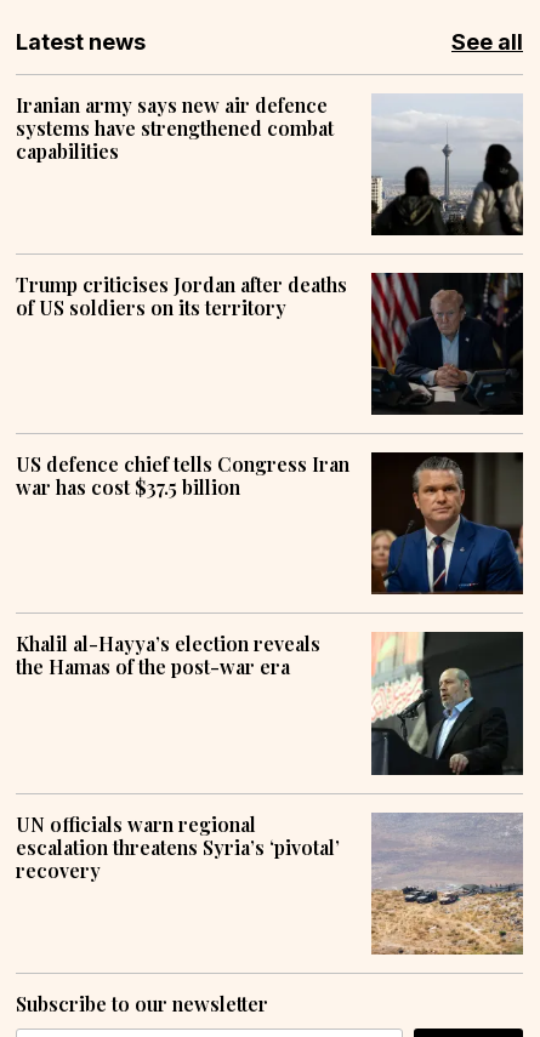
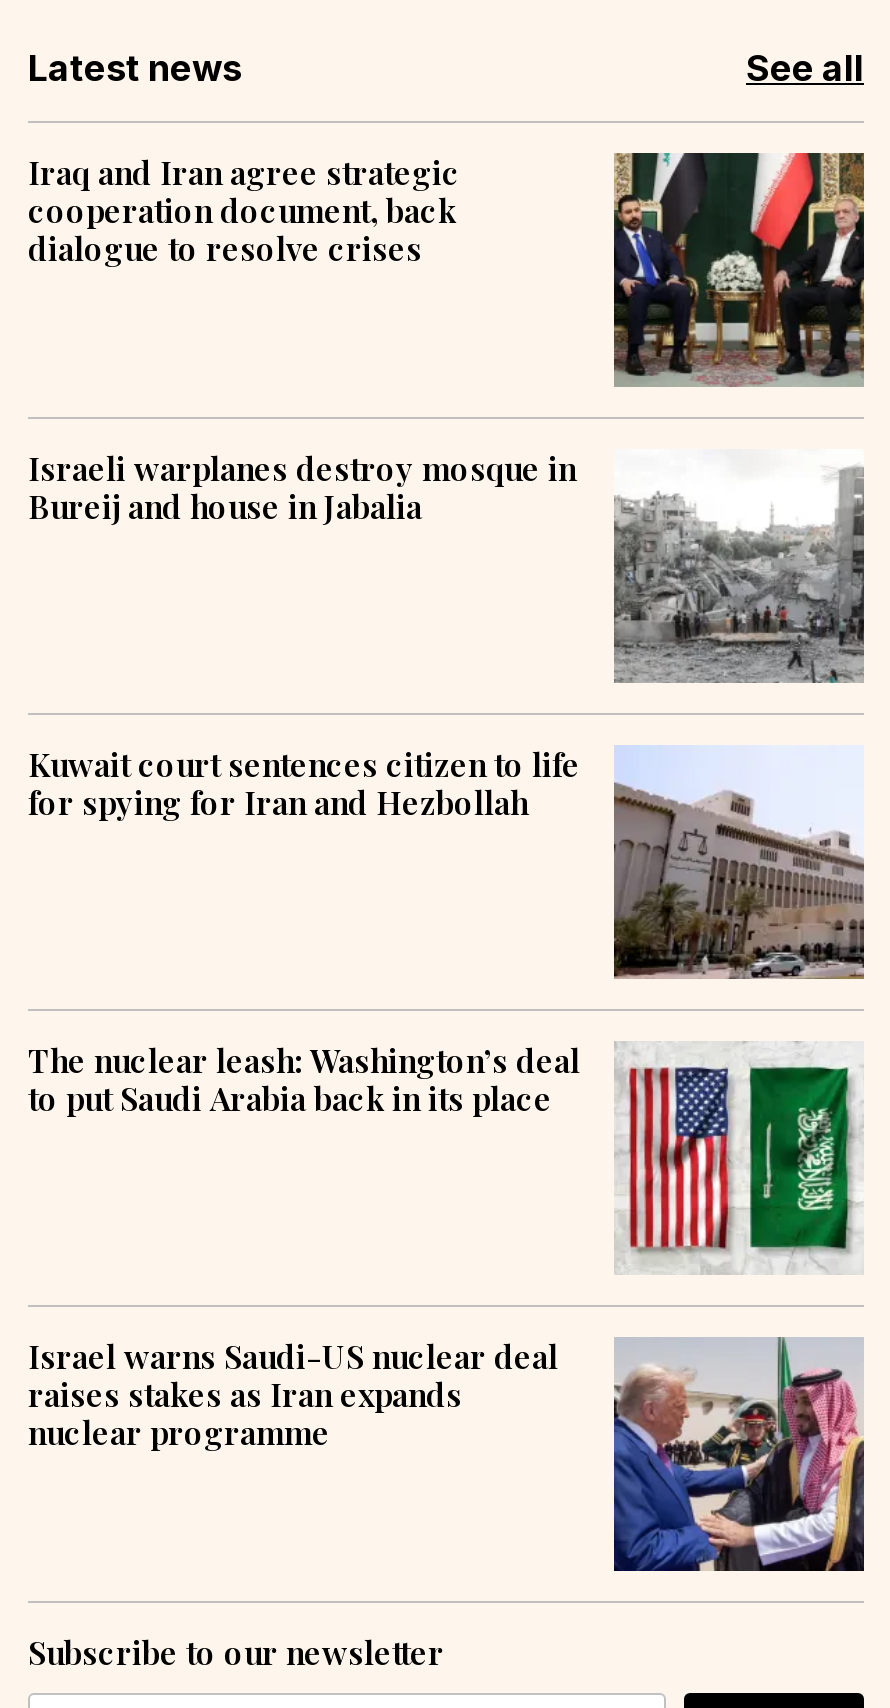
- Iranian army says new air defence
- systems have strengthened combat
- capabilities
+ Iraq and Iran agree strategic
+ cooperation document, back
+ dialogue to resolve crises

- [image]
+ [image]

- [image]
- Trump criticises Jordan after deaths
- of US soldiers on its territory
+ [image]
+ Israeli warplanes destroy mosque in
+ Bureij and house in Jabalia

- [image]
- US defence chief tells Congress Iran
- war has cost $37.5 billion
+ [image]
+ Kuwait court sentences citizen to life
+ for spying for Iran and Hezbollah

- Khalil al-Hayya’s election reveals
- the Hamas of the post-war era
+ The nuclear leash: Washington’s deal
+ to put Saudi Arabia back in its place

- [image]
+ [image]

- [image]
- UN officials warn regional
- escalation threatens Syria’s ‘pivotal’
- recovery
+ [image]
+ Israel warns Saudi-US nuclear deal
+ raises stakes as Iran expands
+ nuclear programme
